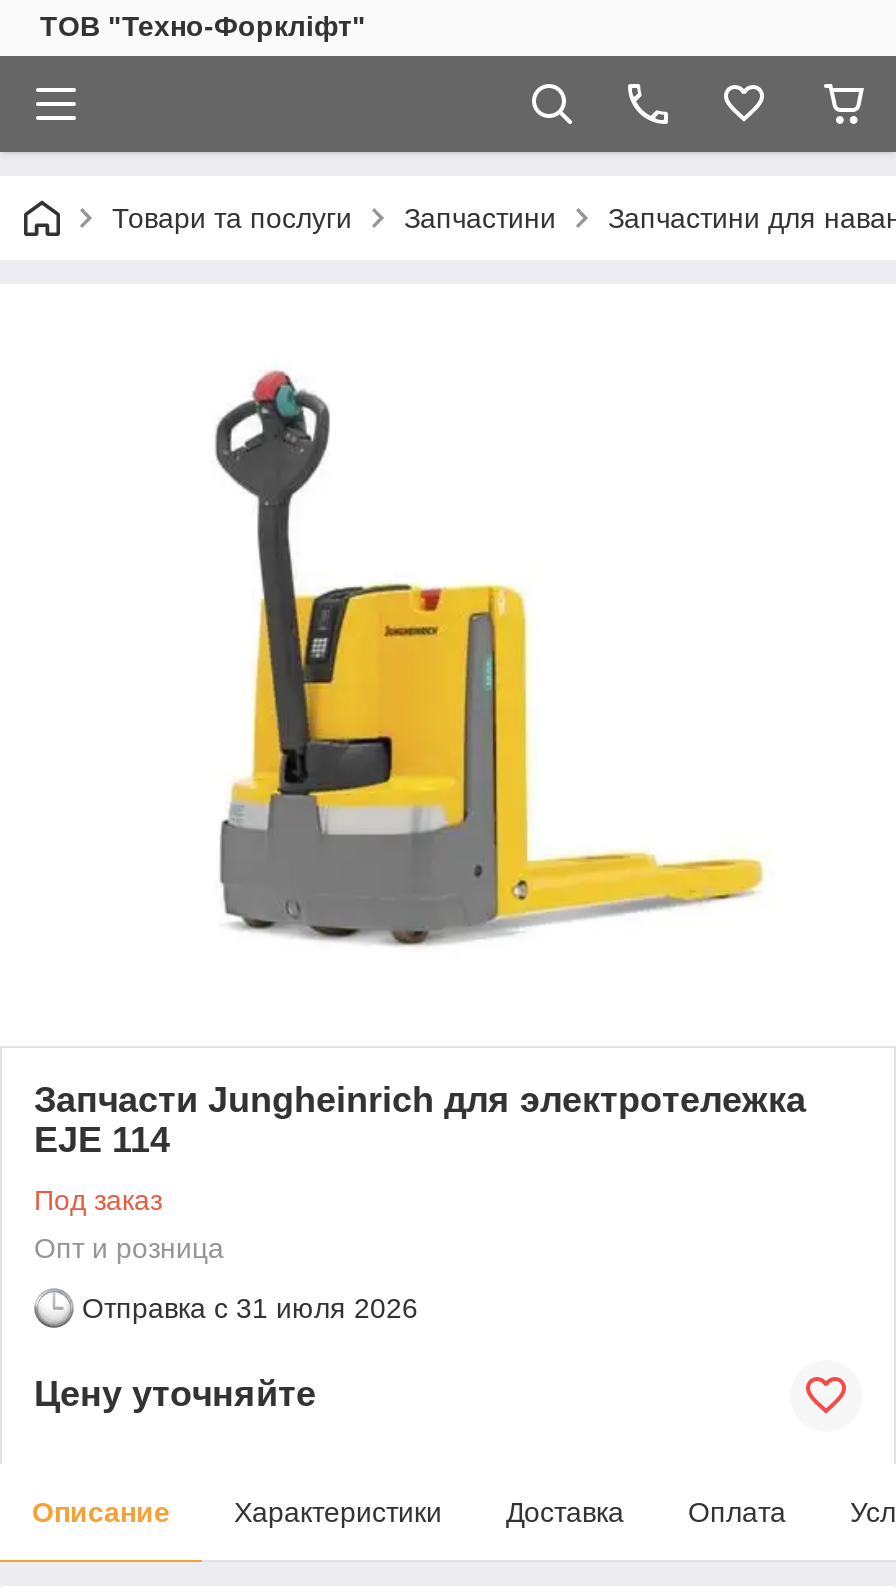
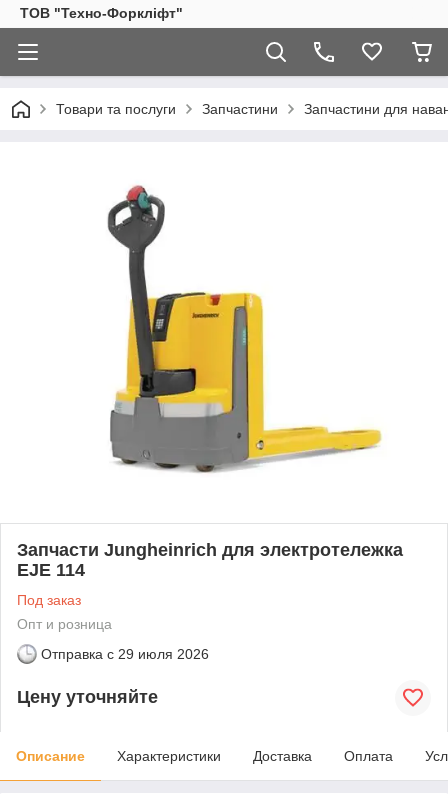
- Отправка с 31 июля 2026
+ Отправка с 29 июля 2026
